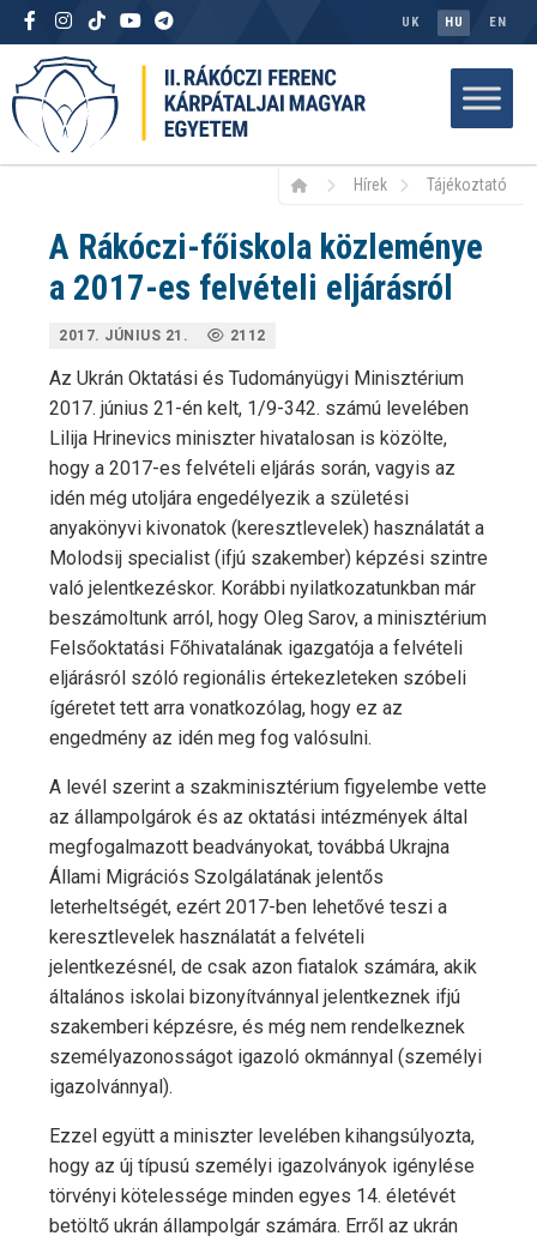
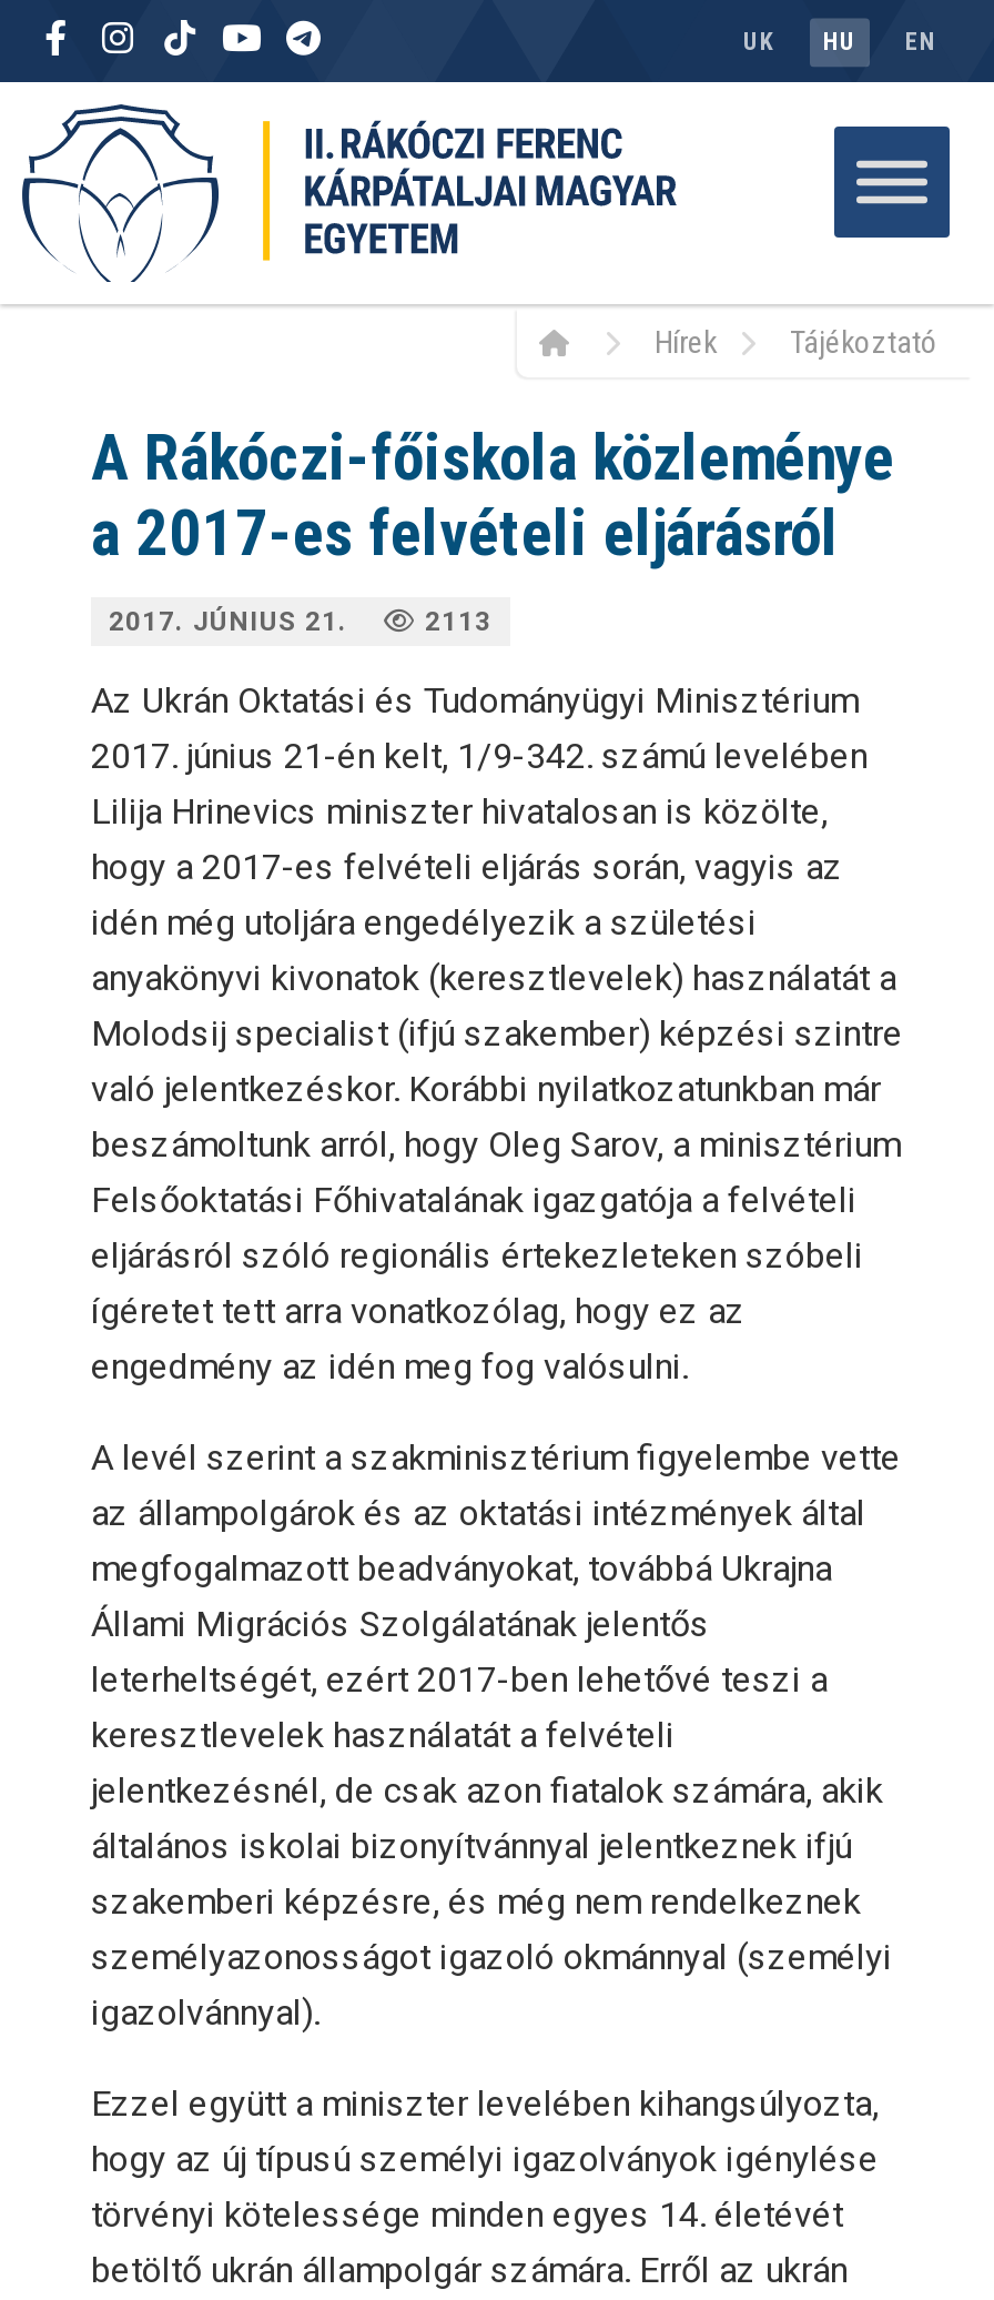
- 2112
+ 2113
